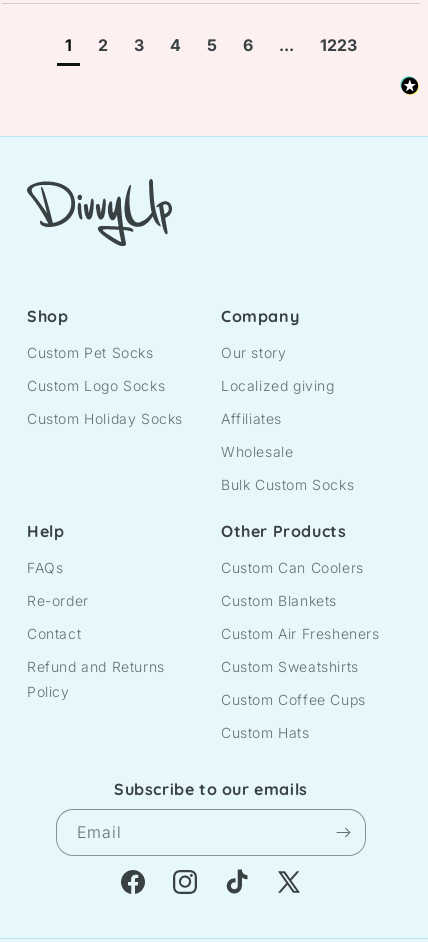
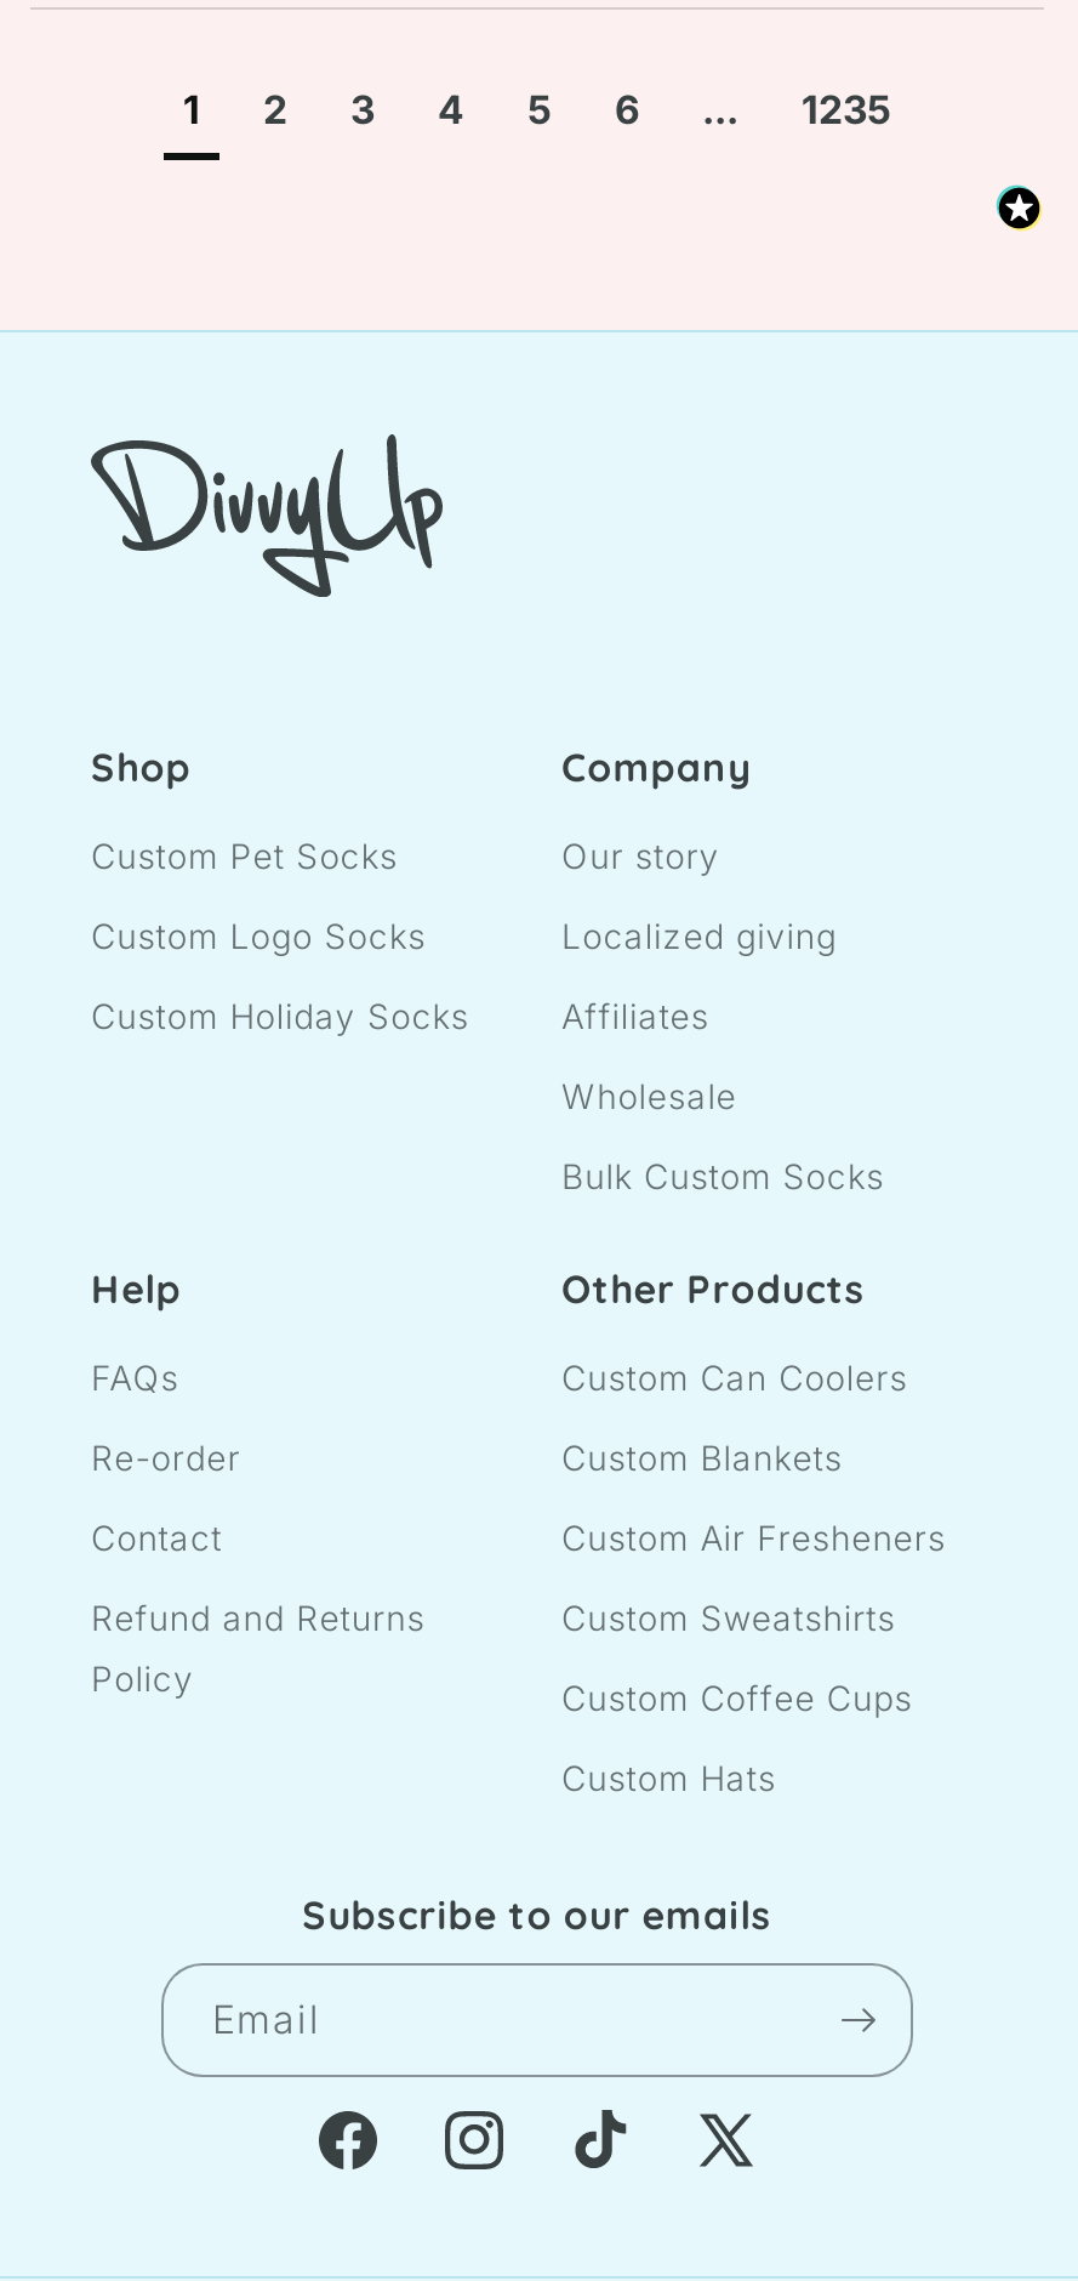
- 1223
+ 1235
